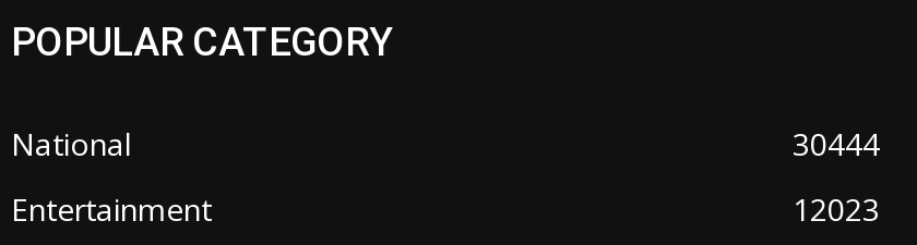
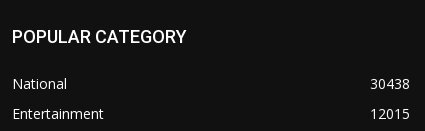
- 30444
+ 30438

- 12023
+ 12015
